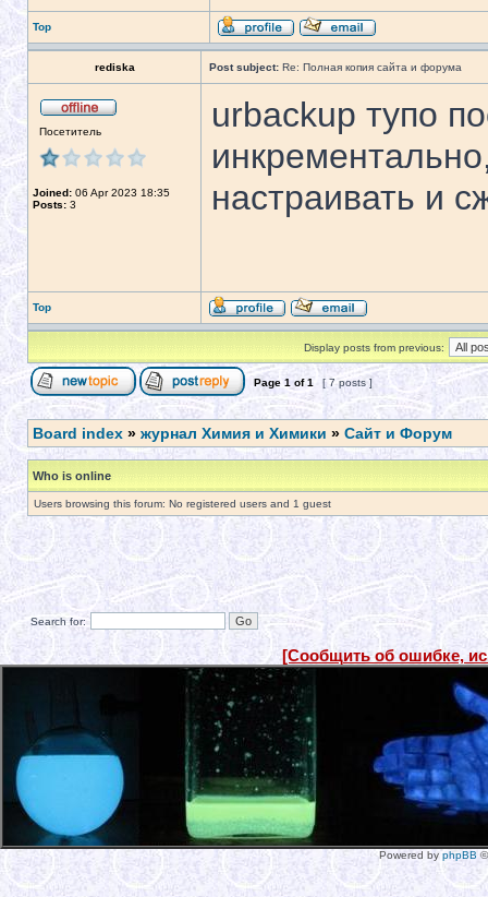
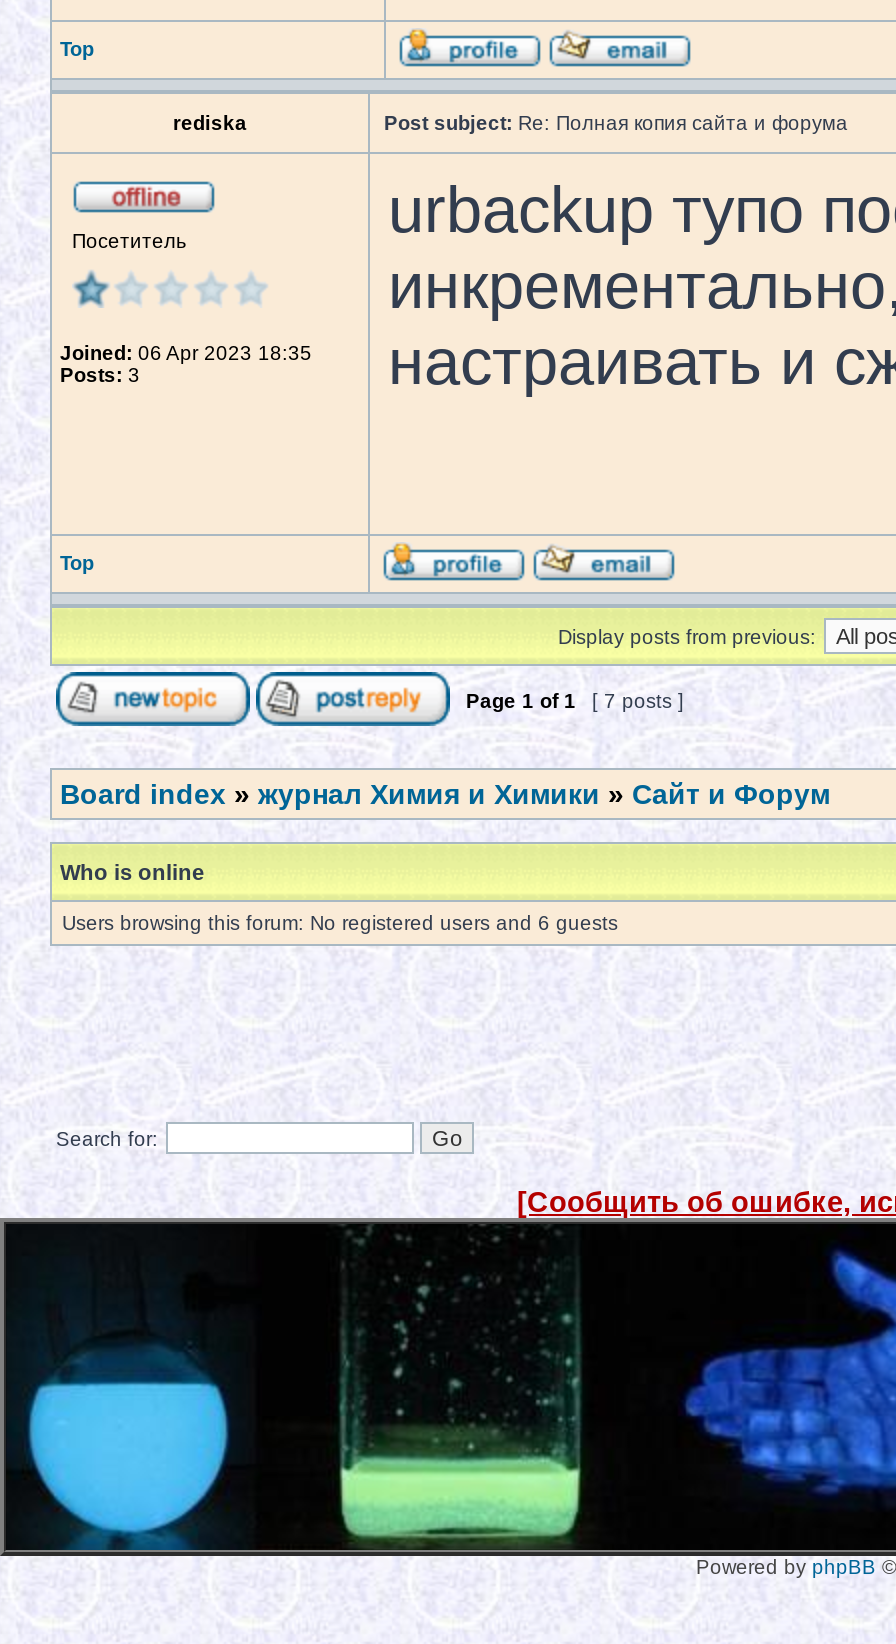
- Users browsing this forum: No registered users and 1 guest
+ Users browsing this forum: No registered users and 6 guests
